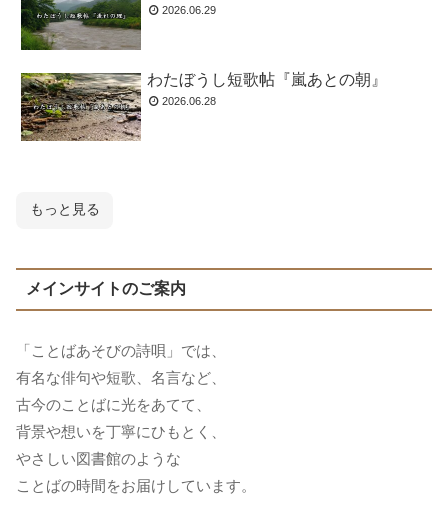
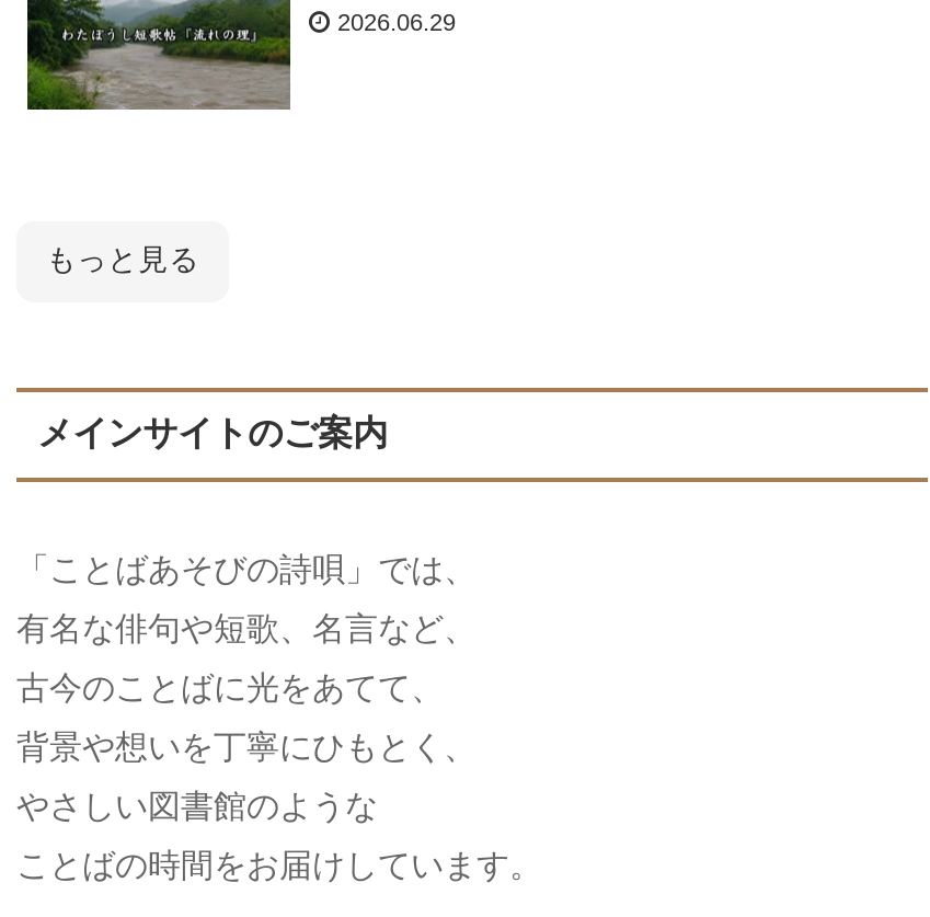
- [image]
- わたぼうし短歌帖『嵐あとの朝』
- 2026.06.28
